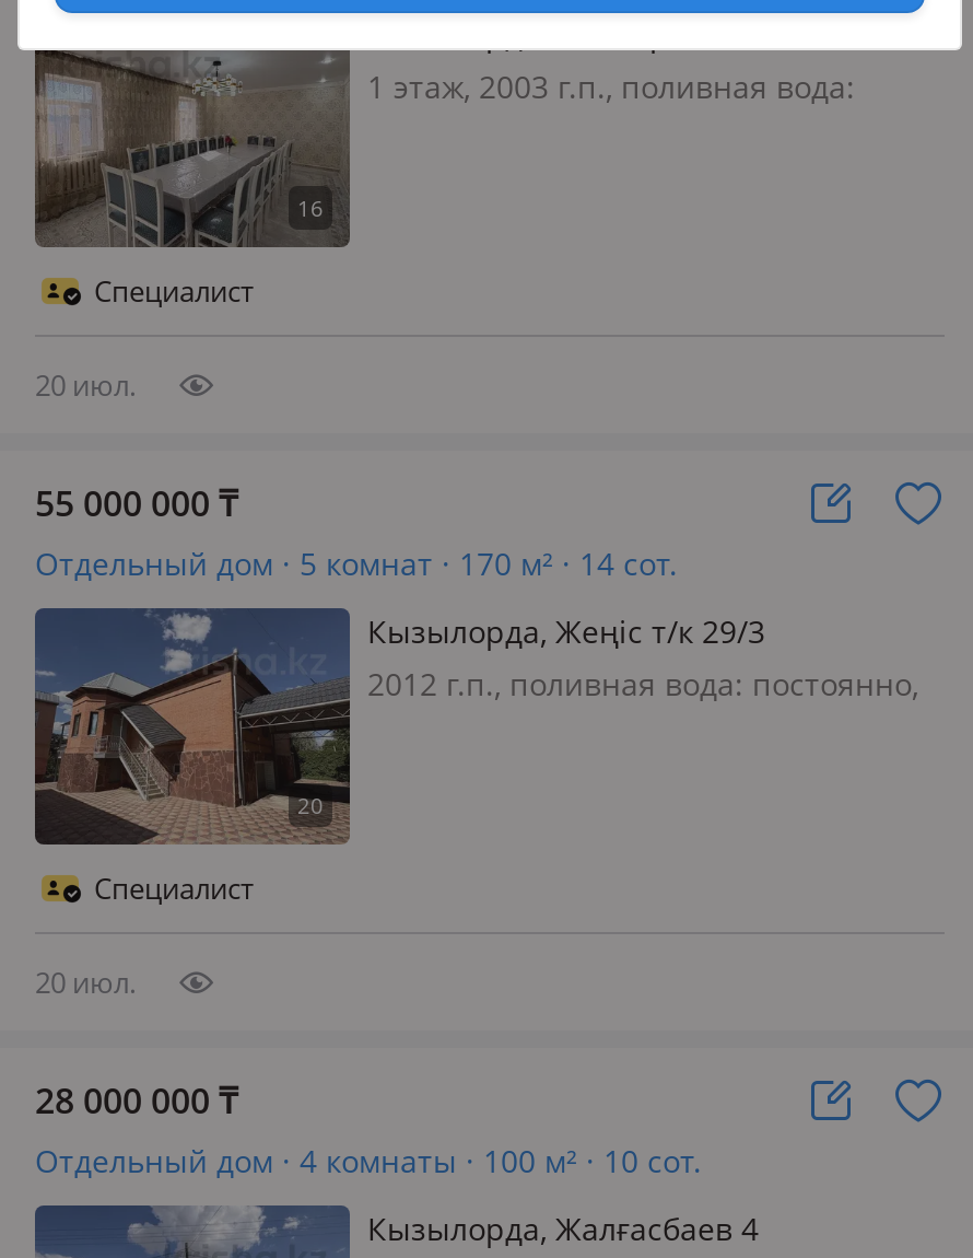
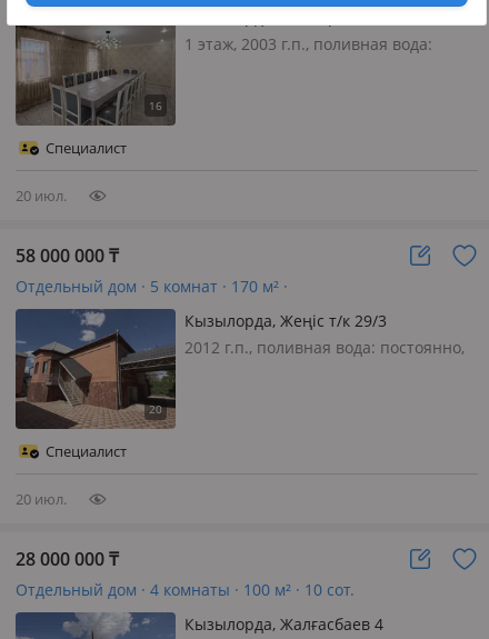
- 55 000 000 ₸
- Отдельный дом · 5 комнат · 170 м² · 14 сот.
+ 58 000 000 ₸
+ Отдельный дом · 5 комнат · 170 м² ·
